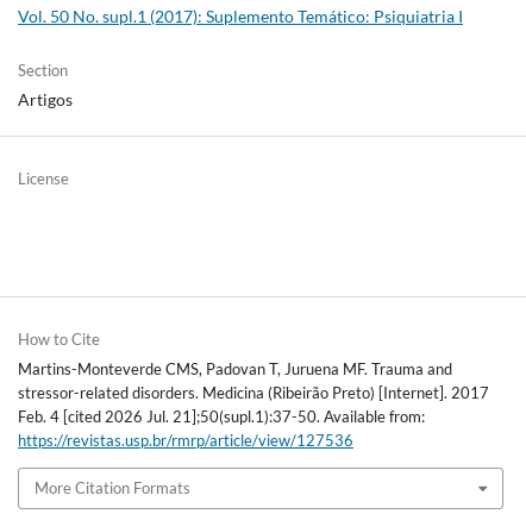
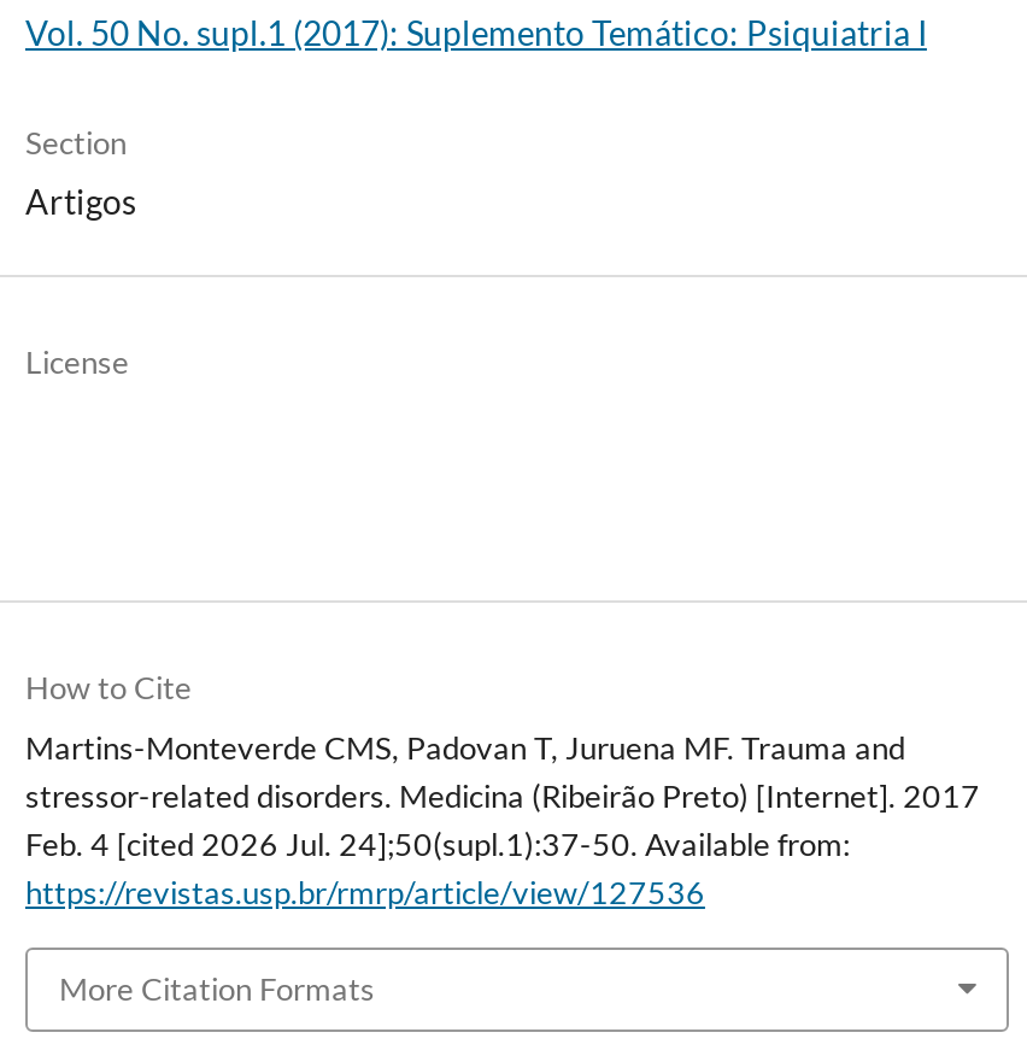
- Feb. 4 [cited 2026 Jul. 21];50(supl.1):37-50. Available from:
+ Feb. 4 [cited 2026 Jul. 24];50(supl.1):37-50. Available from:
